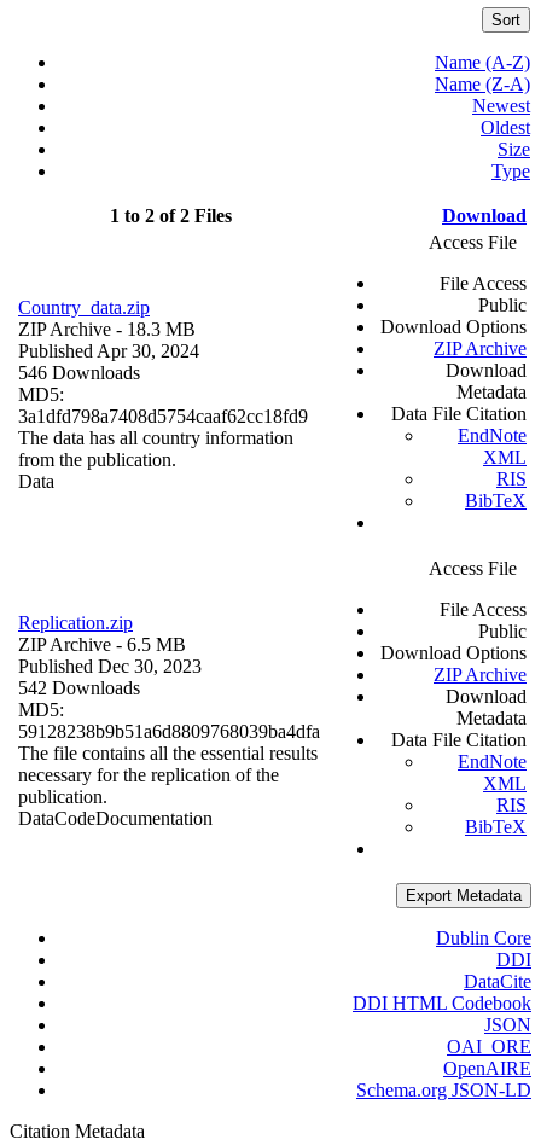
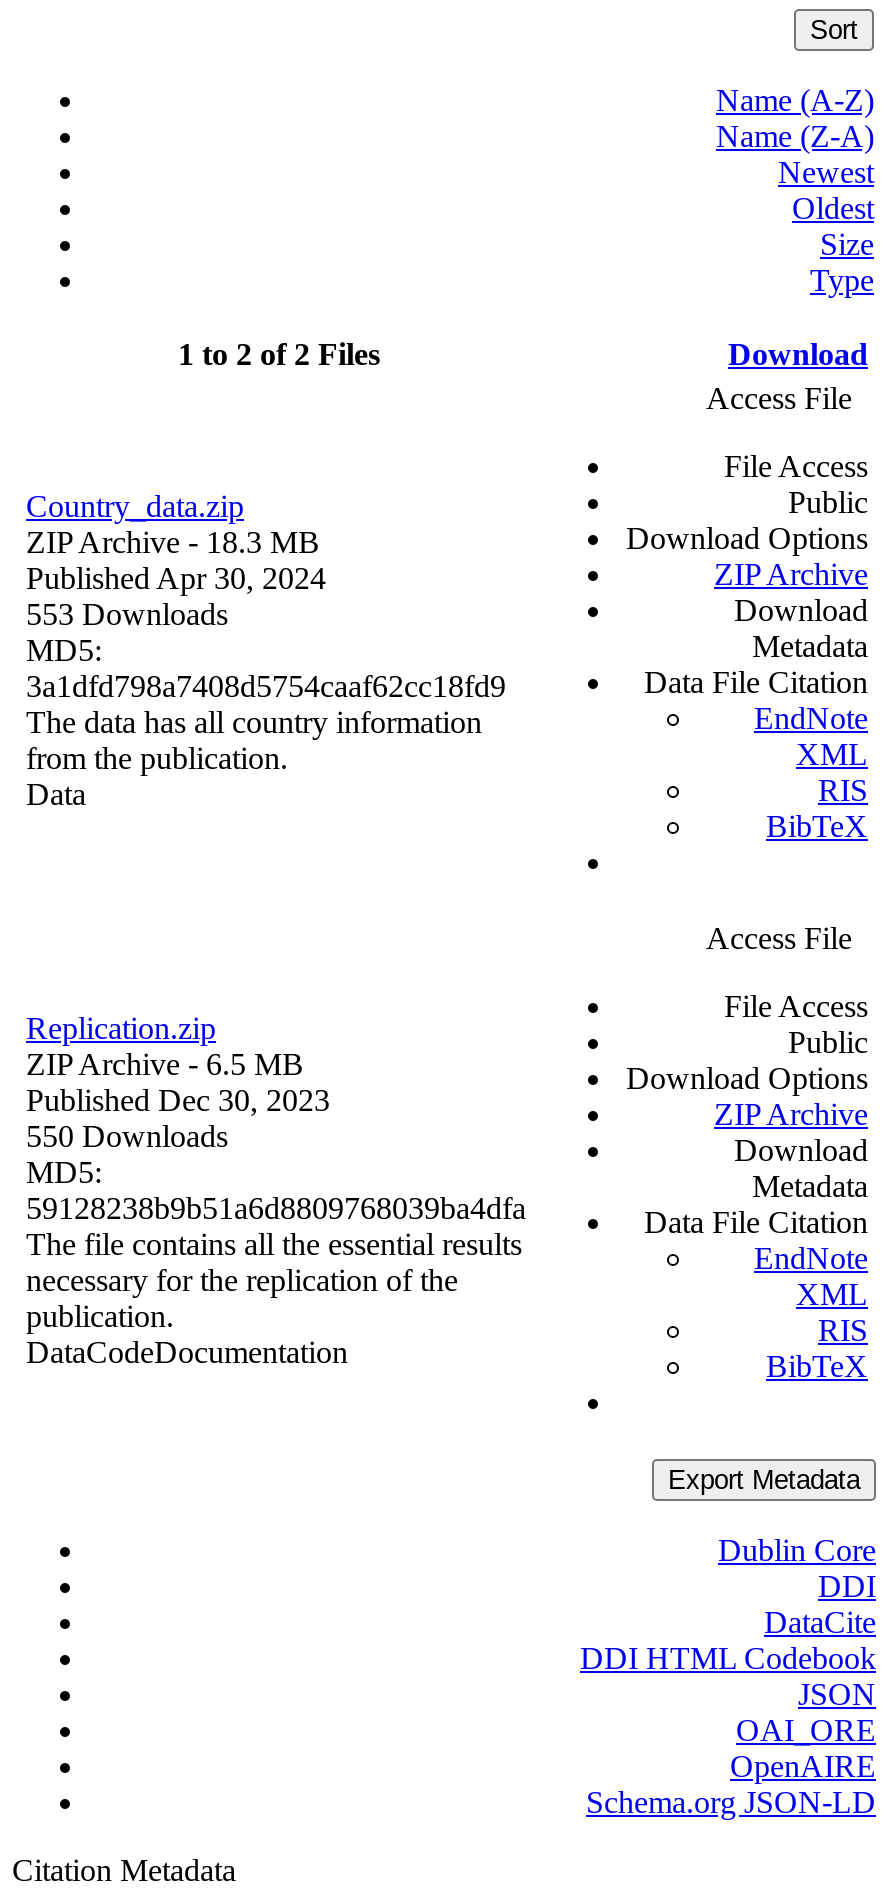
- 546 Downloads
+ 553 Downloads

- 542 Downloads
+ 550 Downloads
